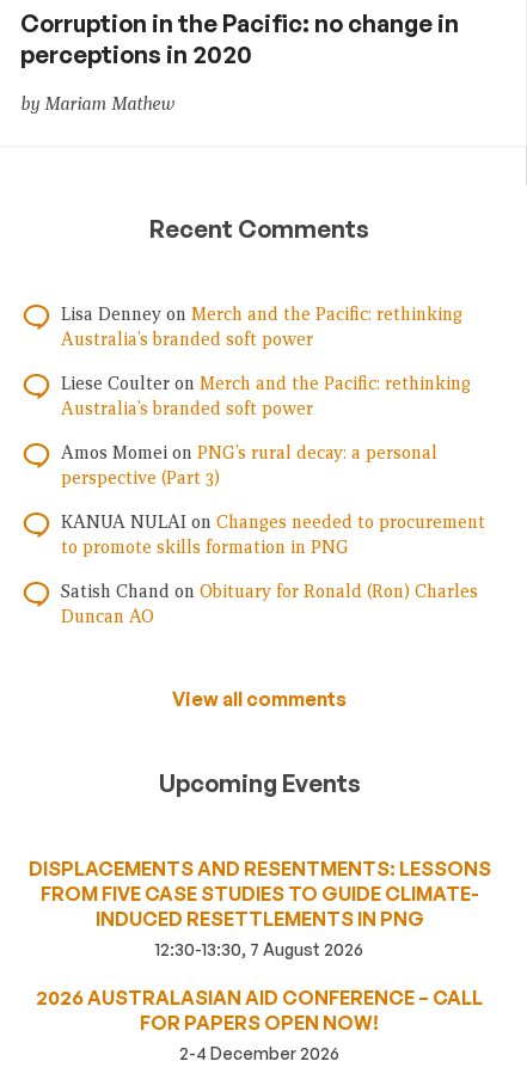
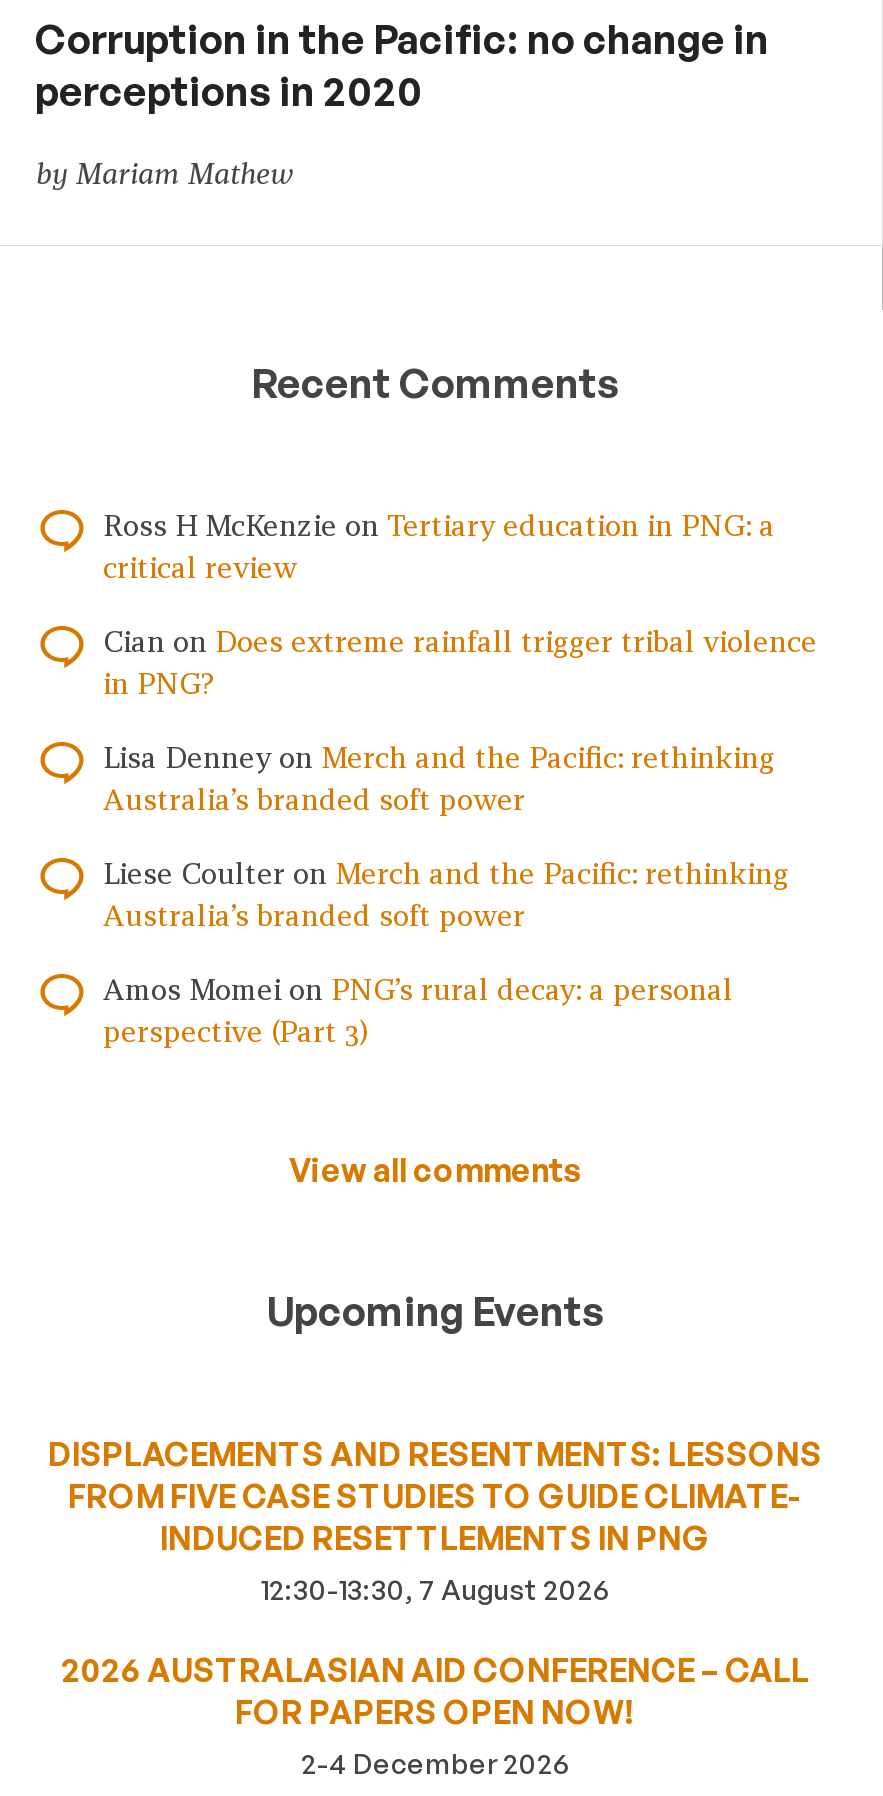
+ Ross H McKenzie on Tertiary education in PNG: a
+ critical review
+ Cian on Does extreme rainfall trigger tribal violence
+ in PNG?

moved down: Lisa Denney on Merch and the Pacific: rethinking | Australia’s branded soft power | Liese Coulter on Merch and the Pacific: rethinking | Australia’s branded soft power | Amos Momei on PNG’s rural decay: a personal | perspective (Part 3)

- KANUA NULAI on Changes needed to procurement
- to promote skills formation in PNG
- Satish Chand on Obituary for Ronald (Ron) Charles
- Duncan AO
